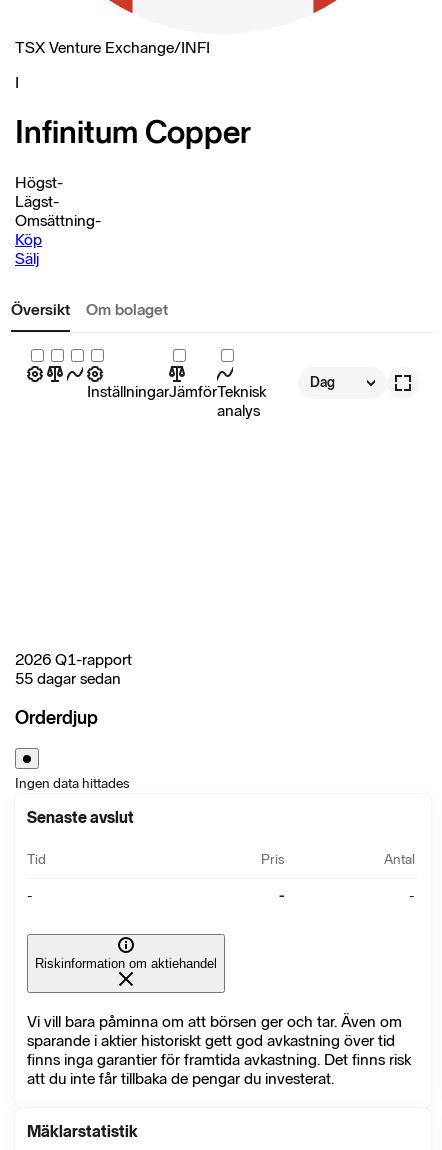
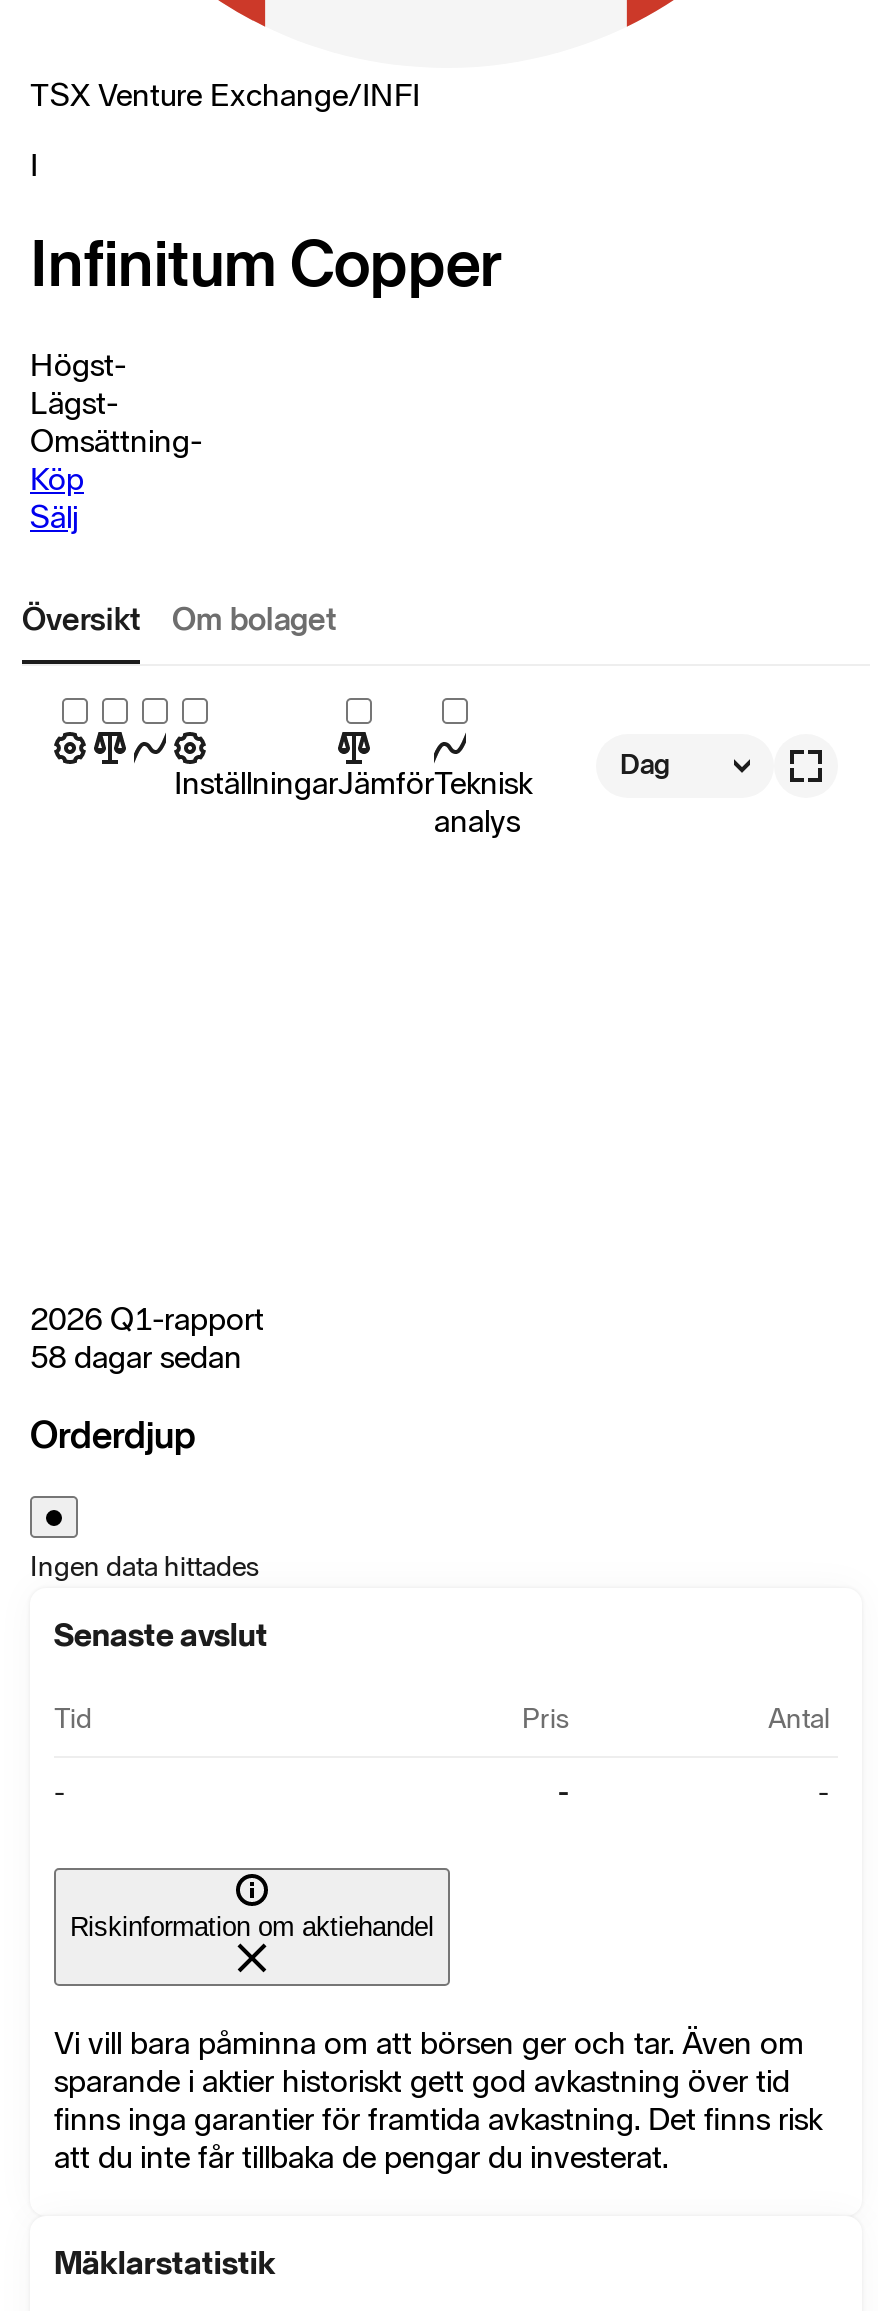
- 55 dagar sedan
+ 58 dagar sedan
